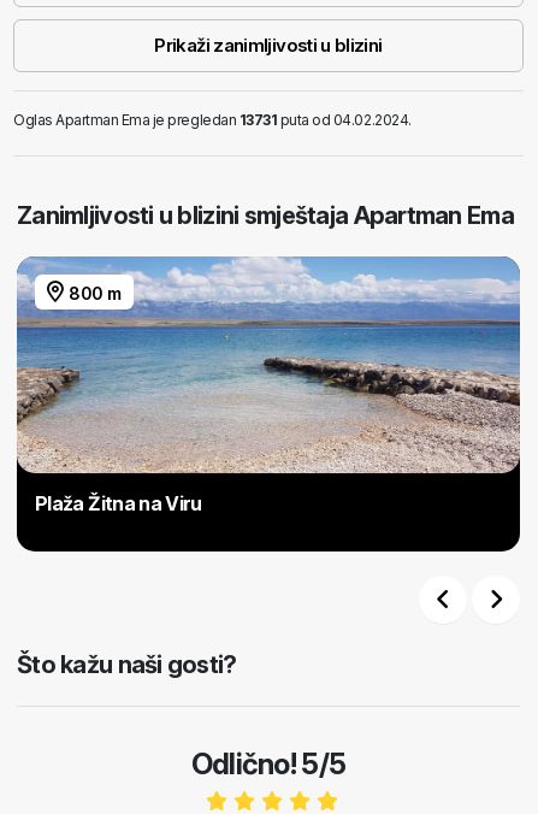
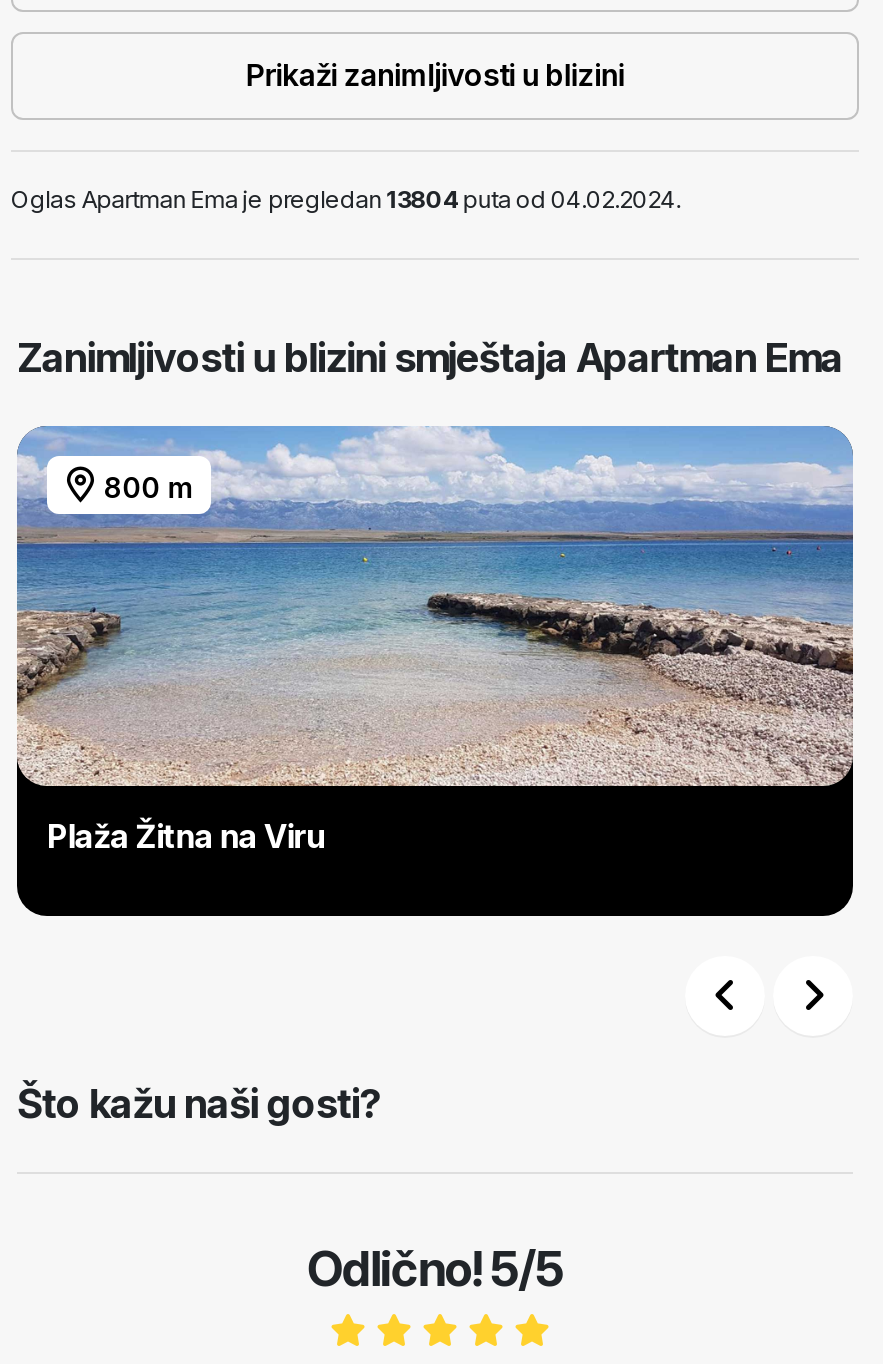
- Oglas Apartman Ema je pregledan 13731 puta od 04.02.2024.
+ Oglas Apartman Ema je pregledan 13804 puta od 04.02.2024.
